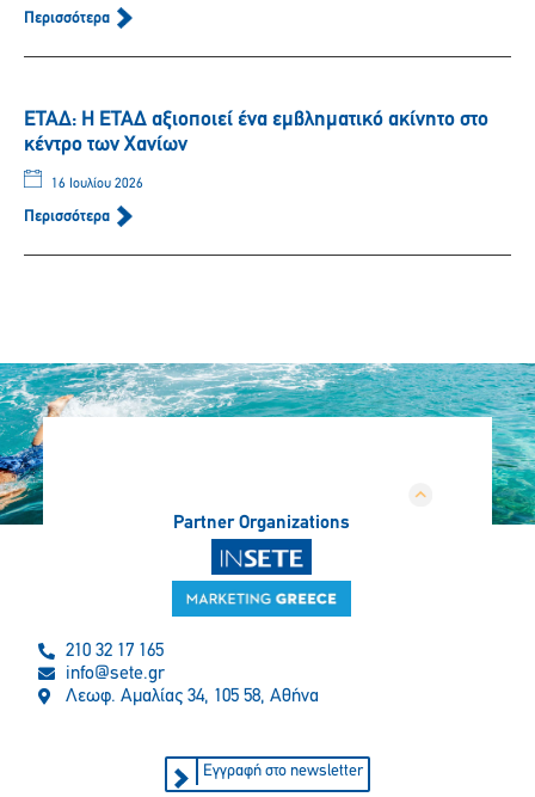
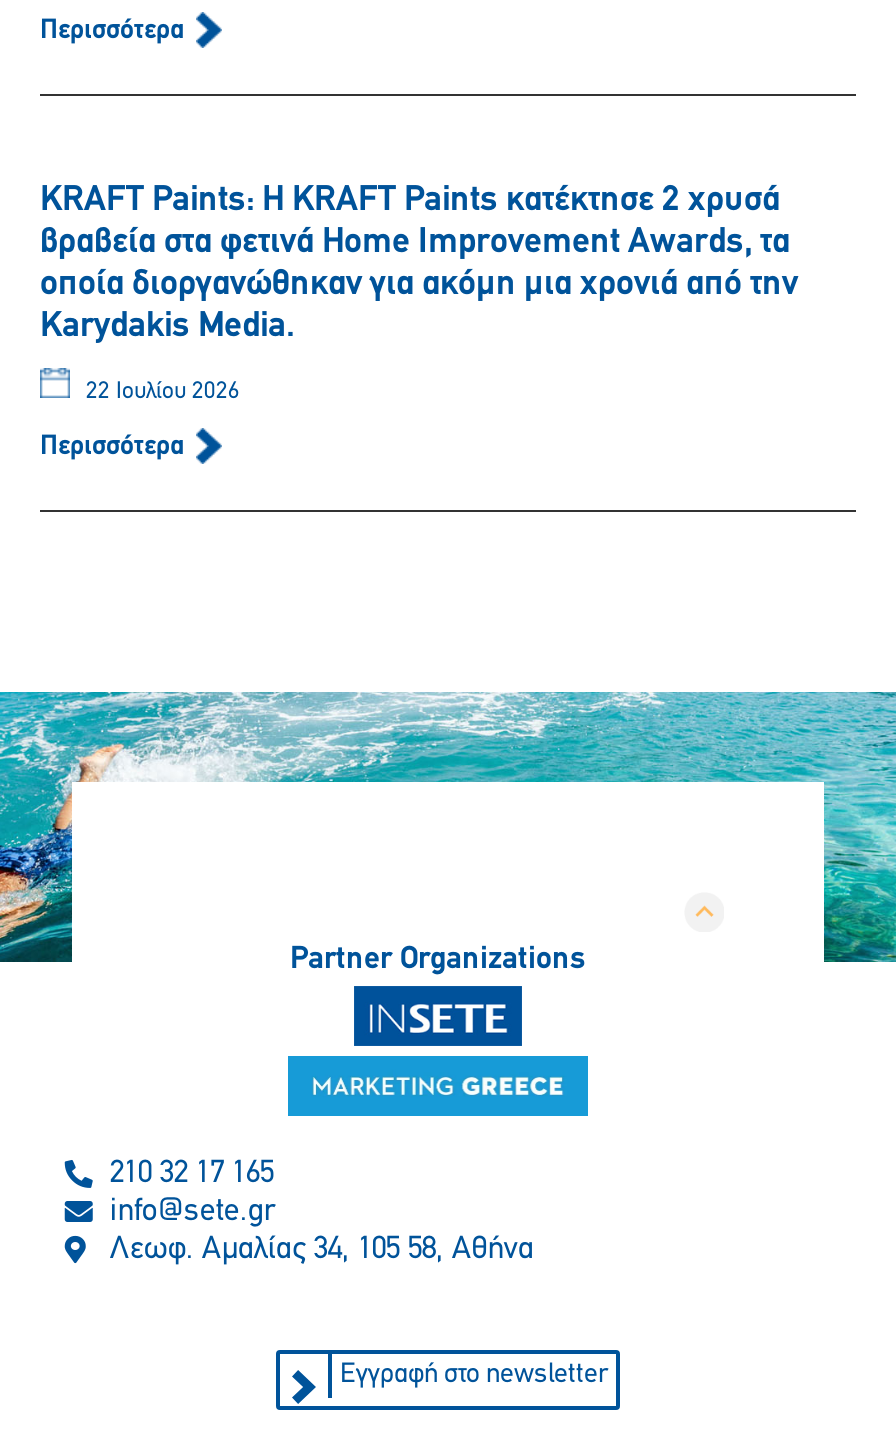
- ΕΤΑΔ: Η ΕΤΑΔ αξιοποιεί ένα εμβληματικό ακίνητο στο
- κέντρο των Χανίων
+ KRAFT Paints: Η KRAFT Paints κατέκτησε 2 χρυσά
+ βραβεία στα φετινά Home Improvement Awards, τα
+ οποία διοργανώθηκαν για ακόμη μια χρονιά από την
+ Karydakis Media.

- 16 Ιουλίου 2026
+ 22 Ιουλίου 2026
